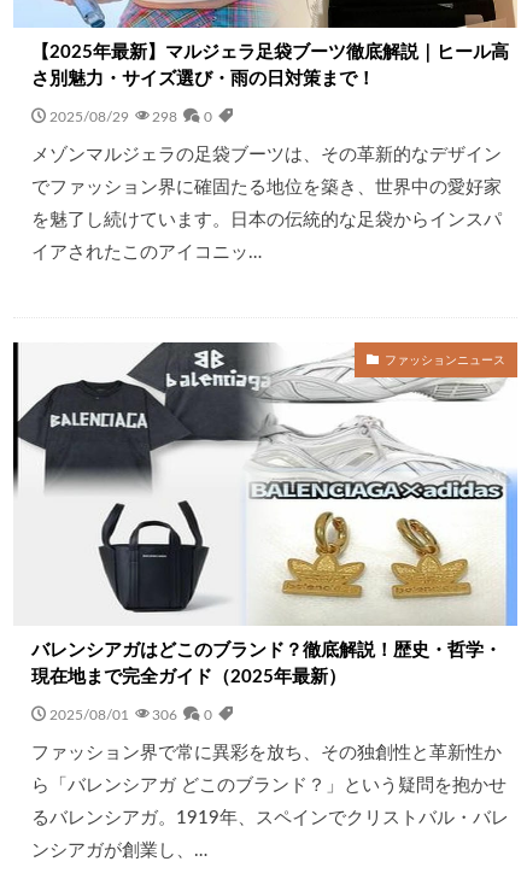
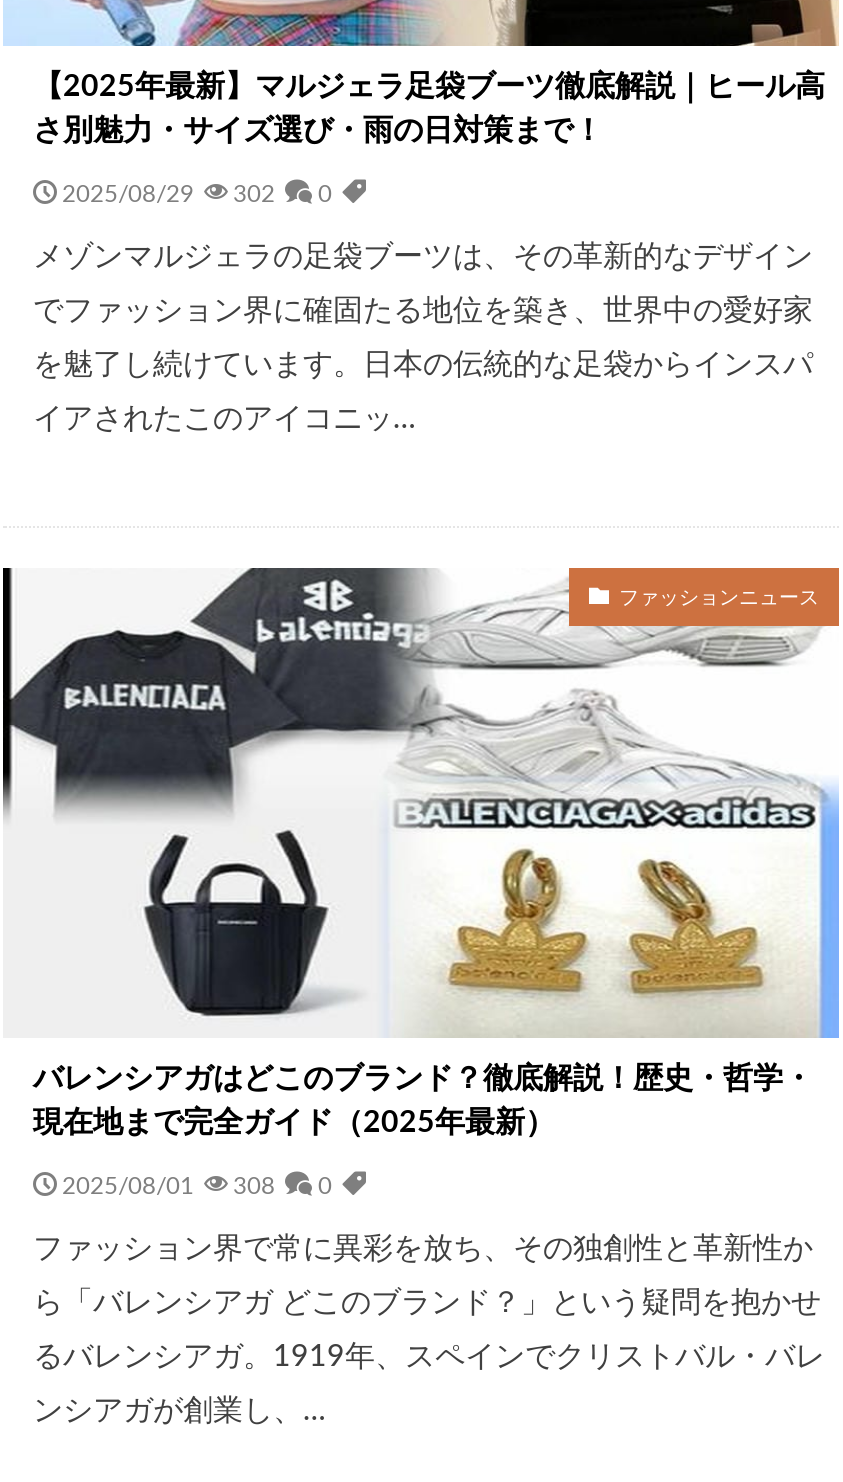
- 2025/08/29 298 0
+ 2025/08/29 302 0

- 2025/08/01 306 0
+ 2025/08/01 308 0
